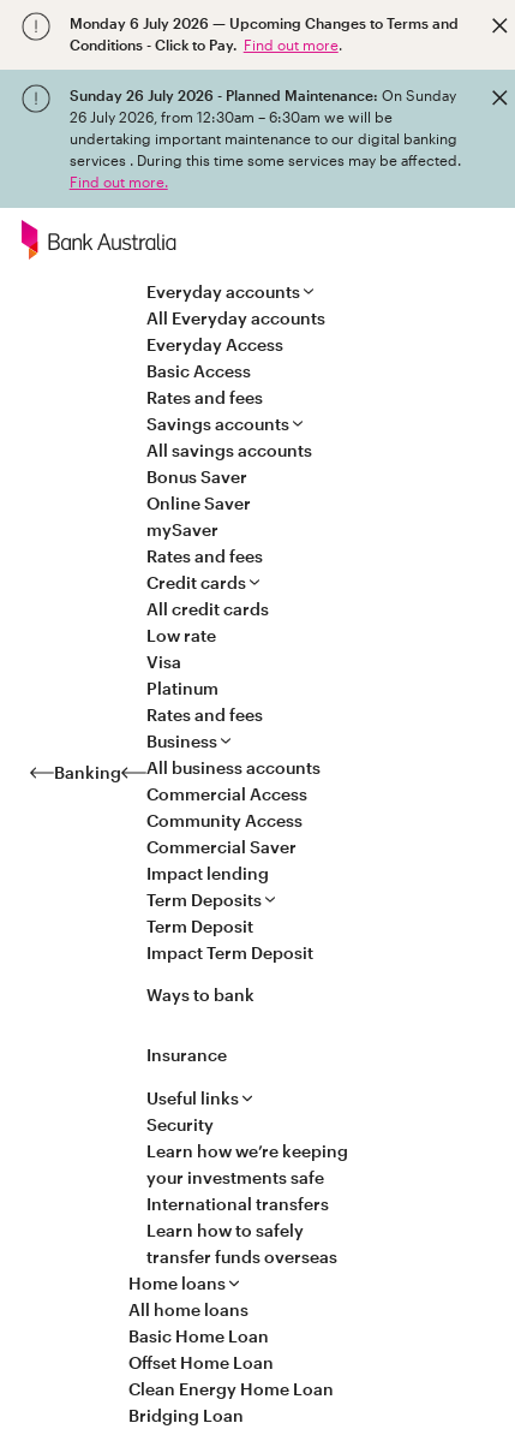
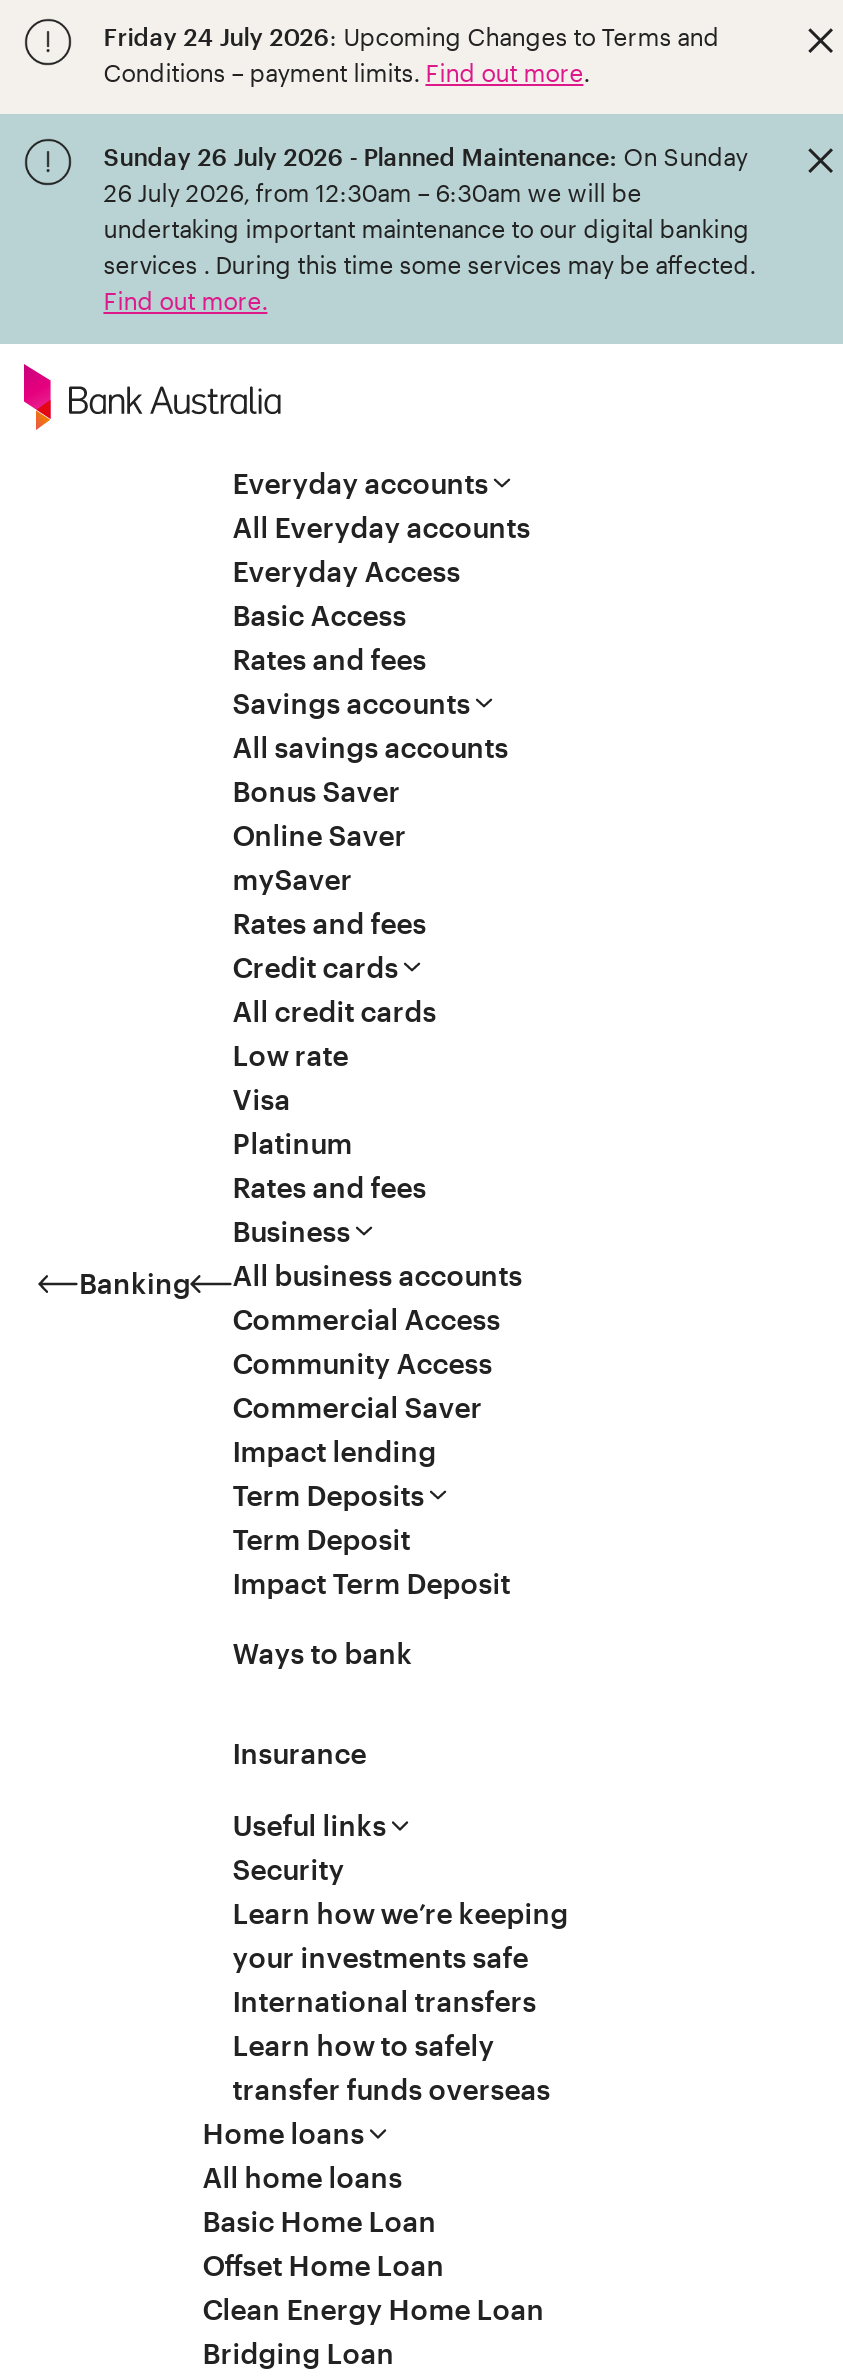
- Monday 6 July 2026 — Upcoming Changes to Terms and
- Conditions - Click to Pay. Find out more.
+ Friday 24 July 2026: Upcoming Changes to Terms and
+ Conditions – payment limits. Find out more.
